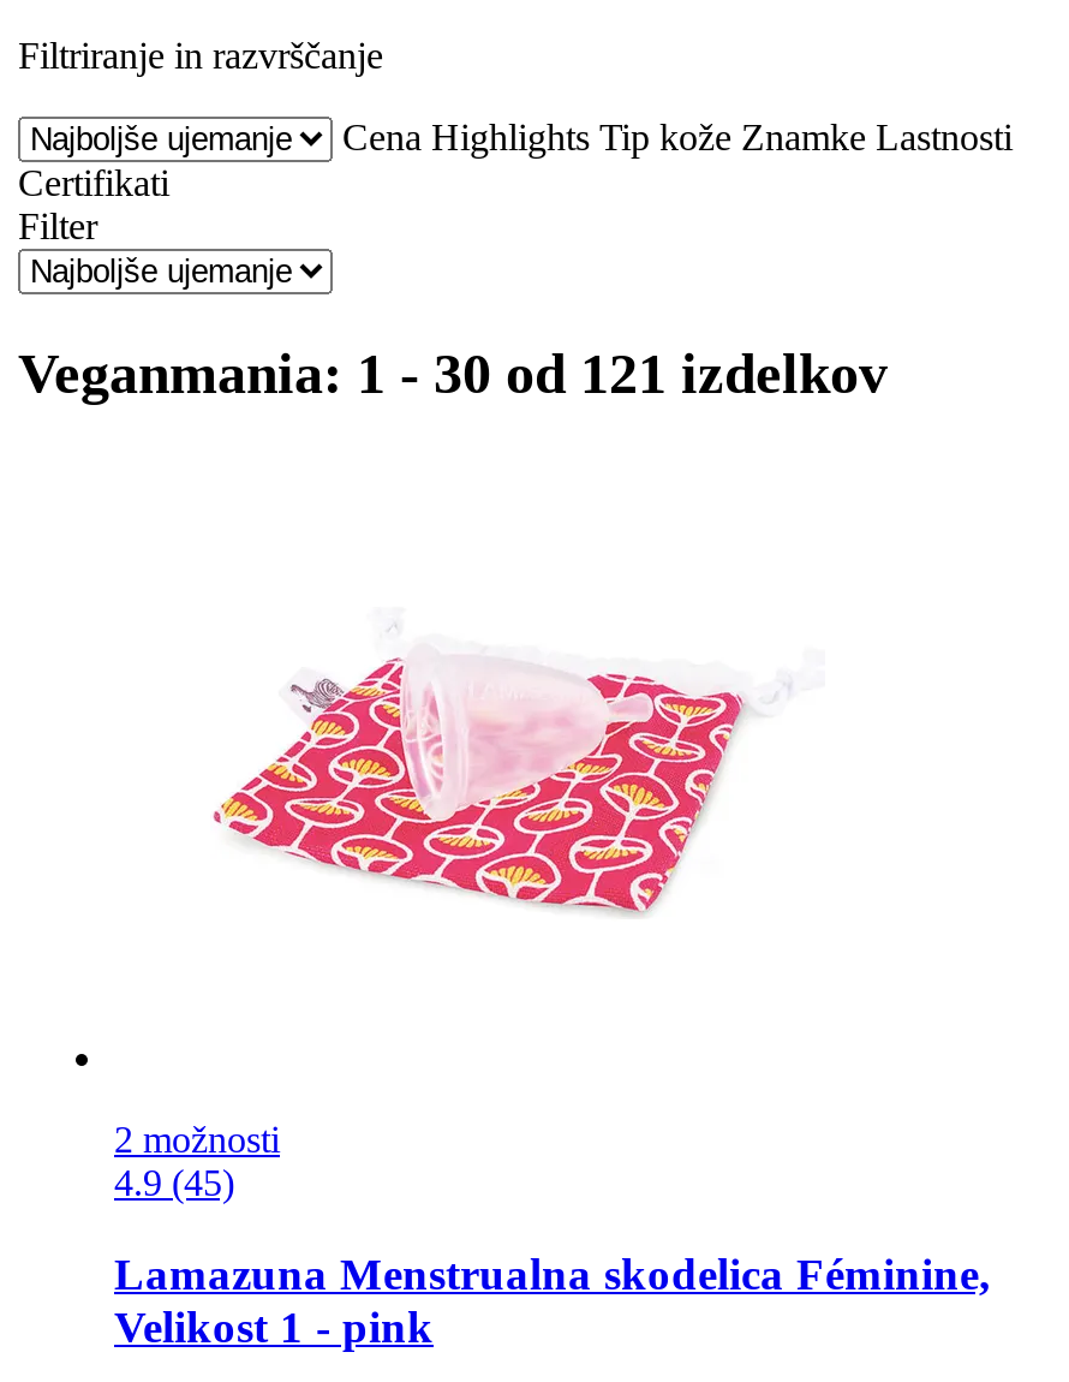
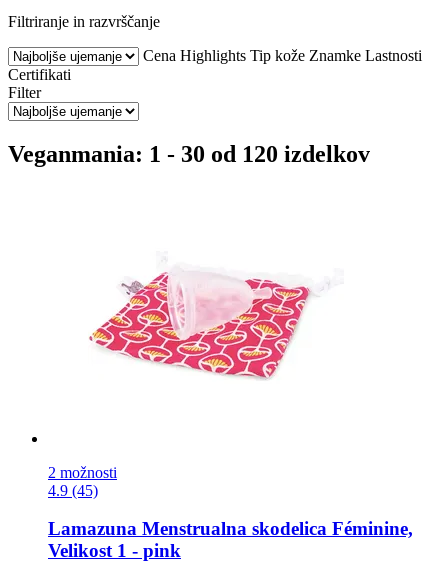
- Veganmania: 1 - 30 od 121 izdelkov
+ Veganmania: 1 - 30 od 120 izdelkov
